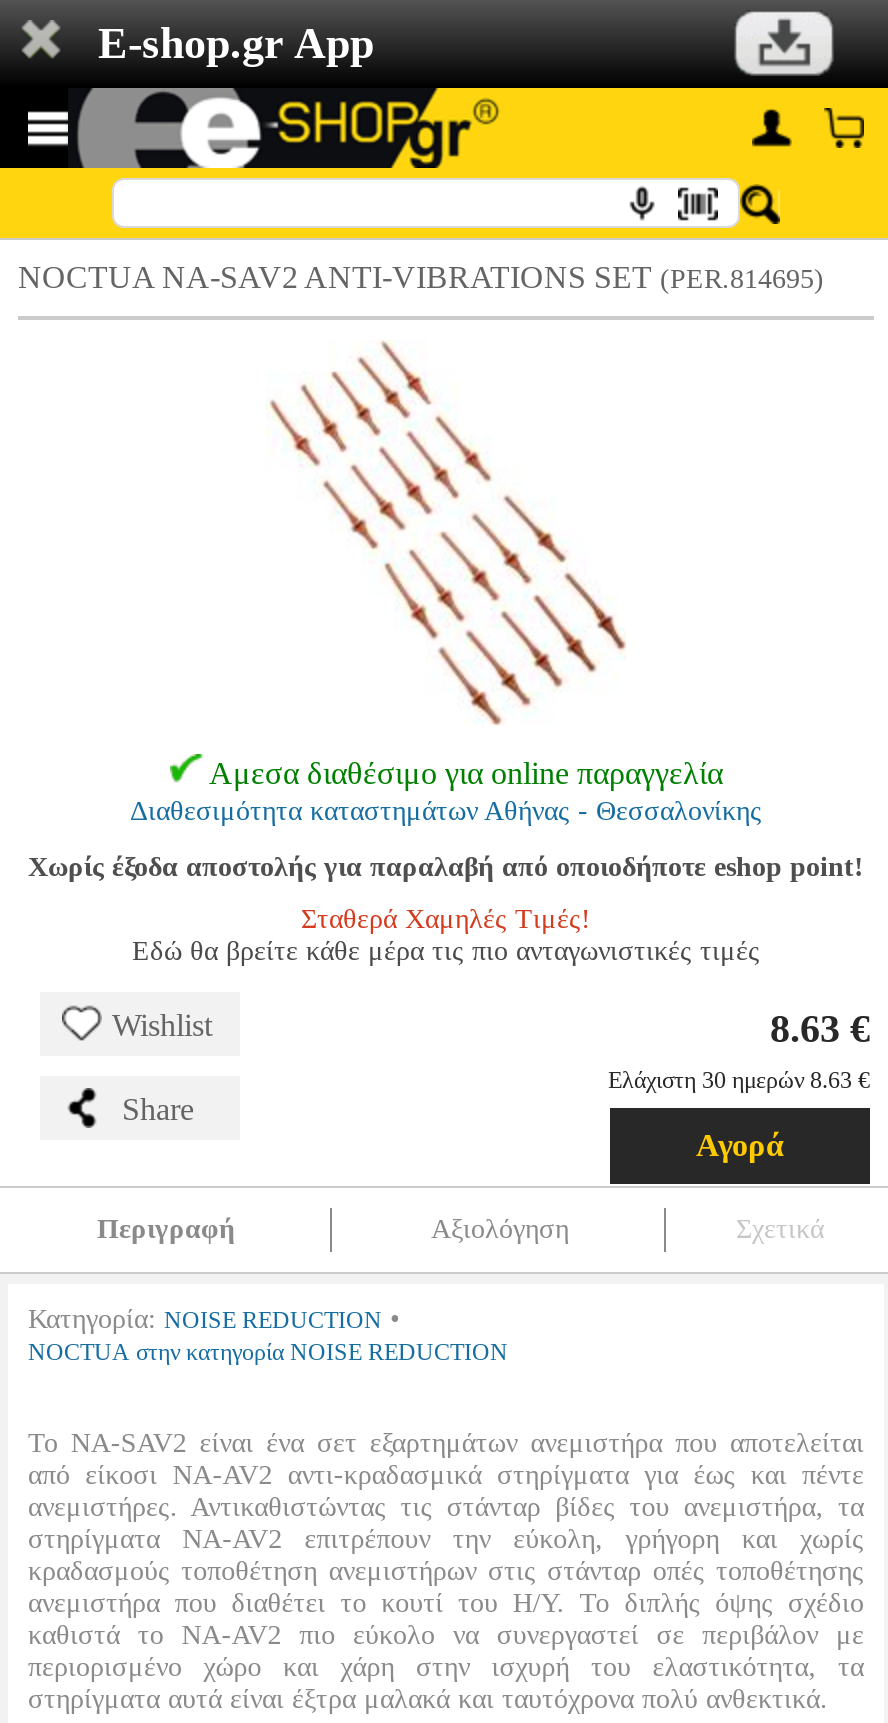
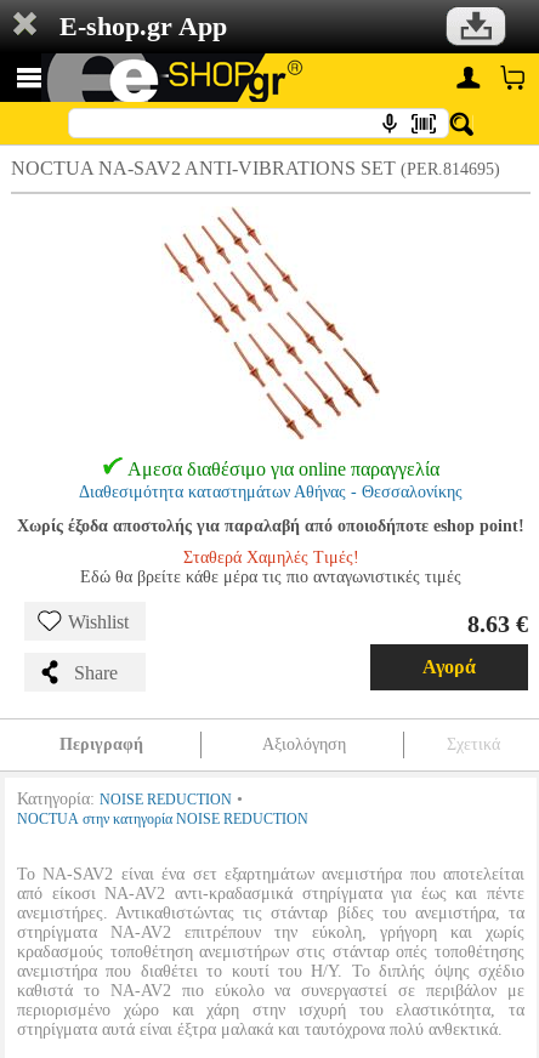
- Ελάχιστη 30 ημερών 8.63 €

moved up: Αγορά
